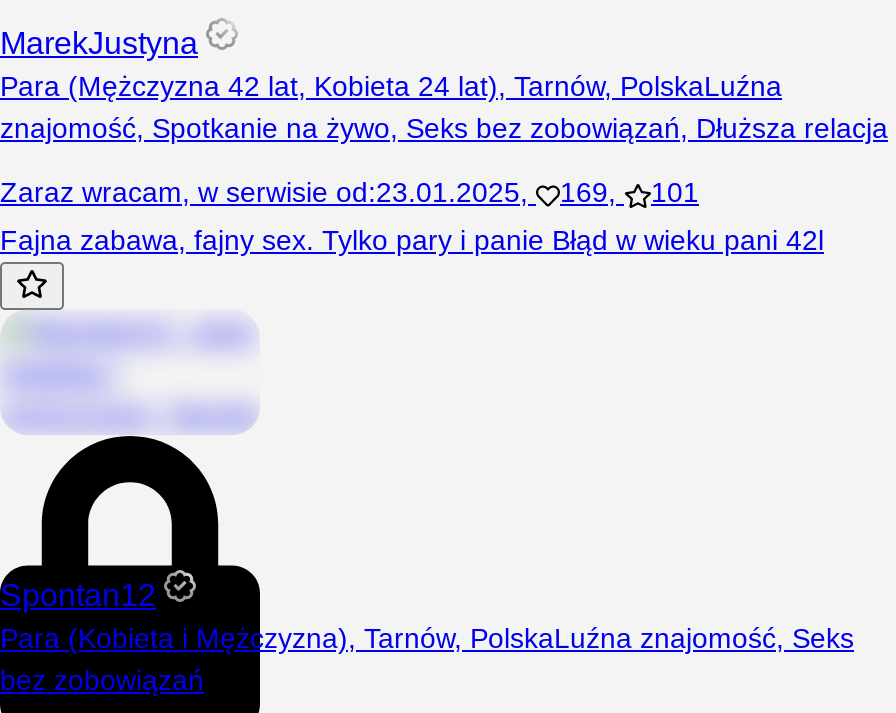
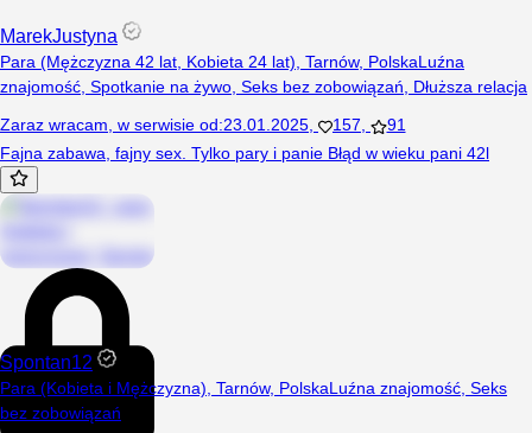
- 169,
+ 157,

- 101
+ 91
